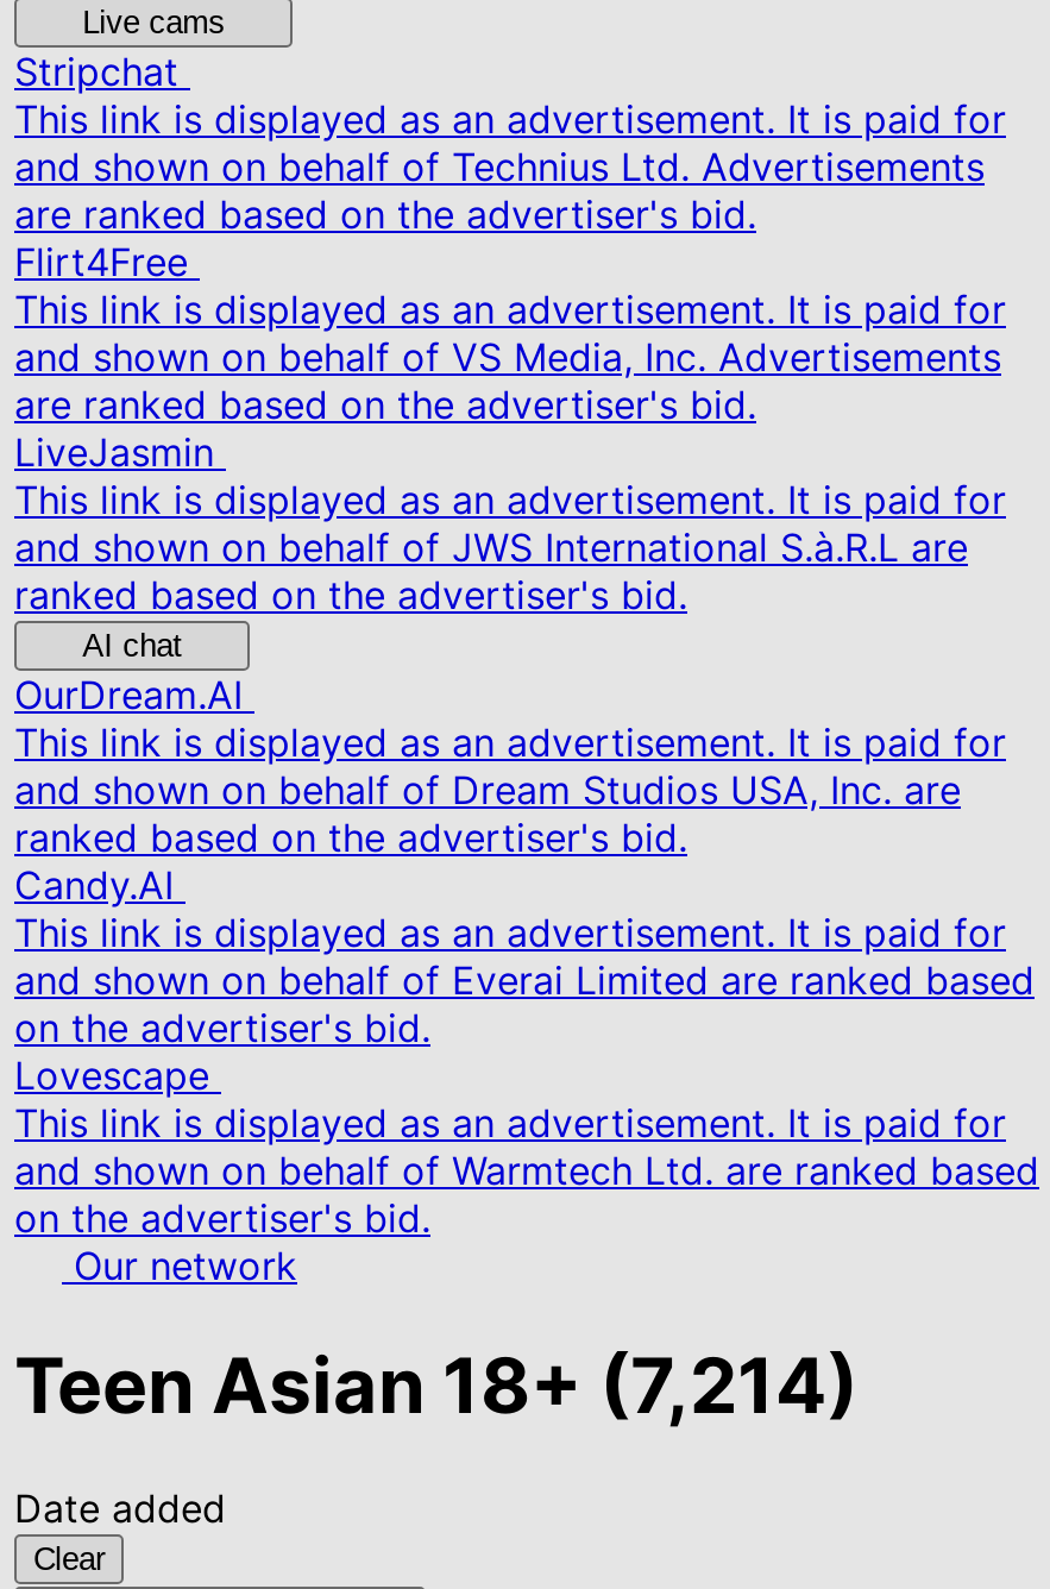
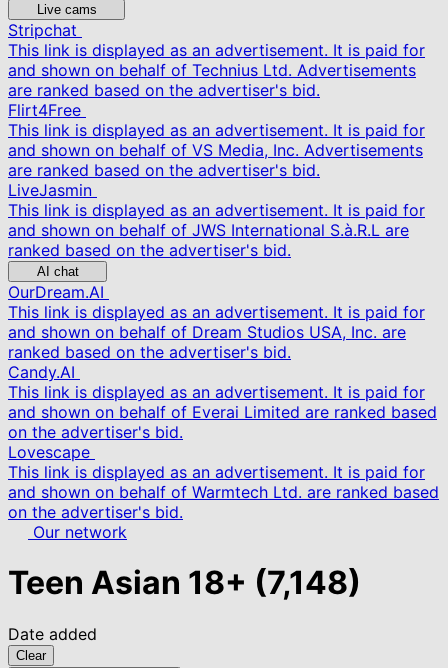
- Teen Asian 18+ (7,214)
+ Teen Asian 18+ (7,148)
